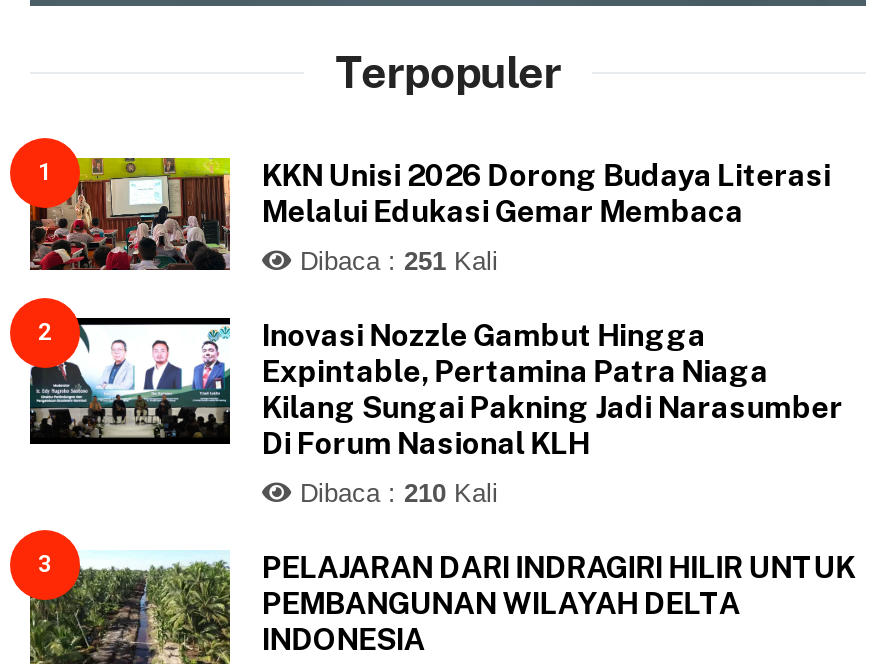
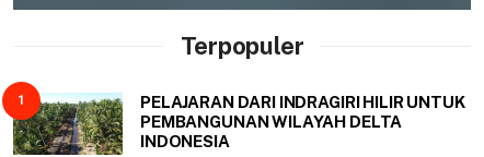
- [image]
- KKN Unisi 2026 Dorong Budaya Literasi
- Melalui Edukasi Gemar Membaca
- Dibaca : 251 Kali
- 2
- Inovasi Nozzle Gambut Hingga
- Expintable, Pertamina Patra Niaga
- Kilang Sungai Pakning Jadi Narasumber
- Di Forum Nasional KLH
- Dibaca : 210 Kali
- 3

- [image]
